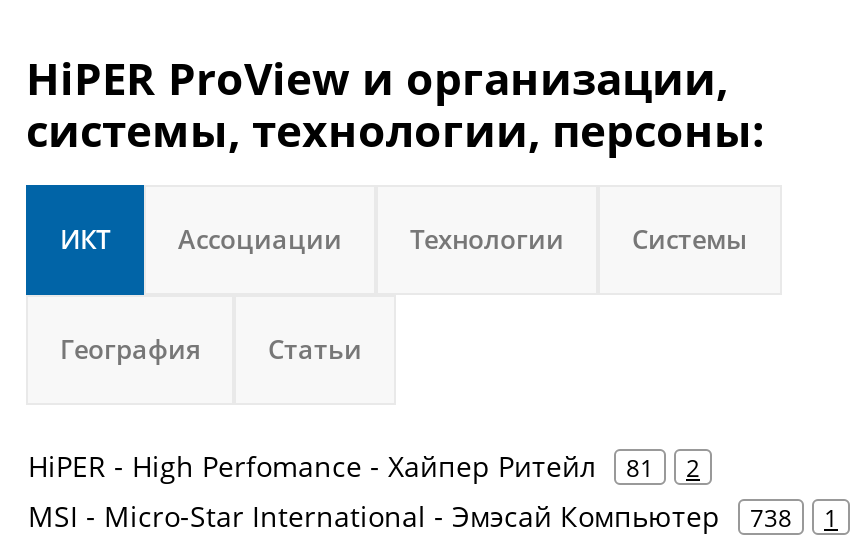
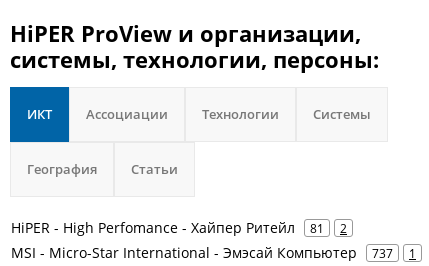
- MSI - Micro-Star International - Эмэсай Компьютер 738 1
+ MSI - Micro-Star International - Эмэсай Компьютер 737 1
